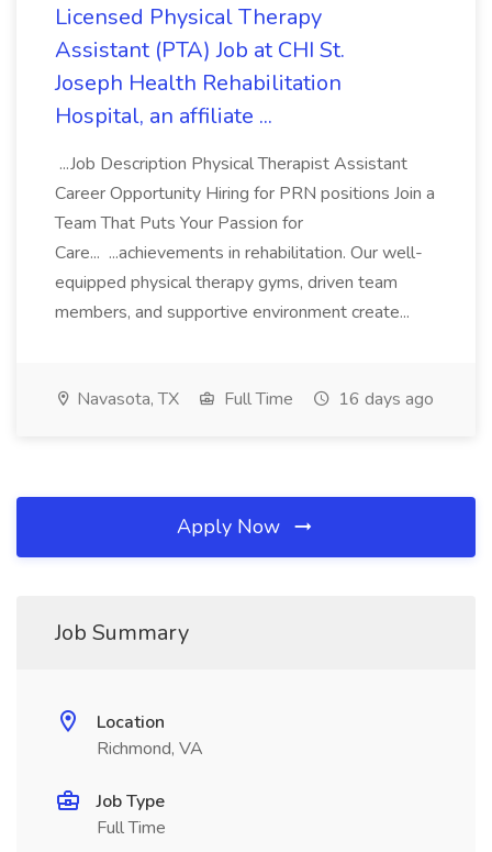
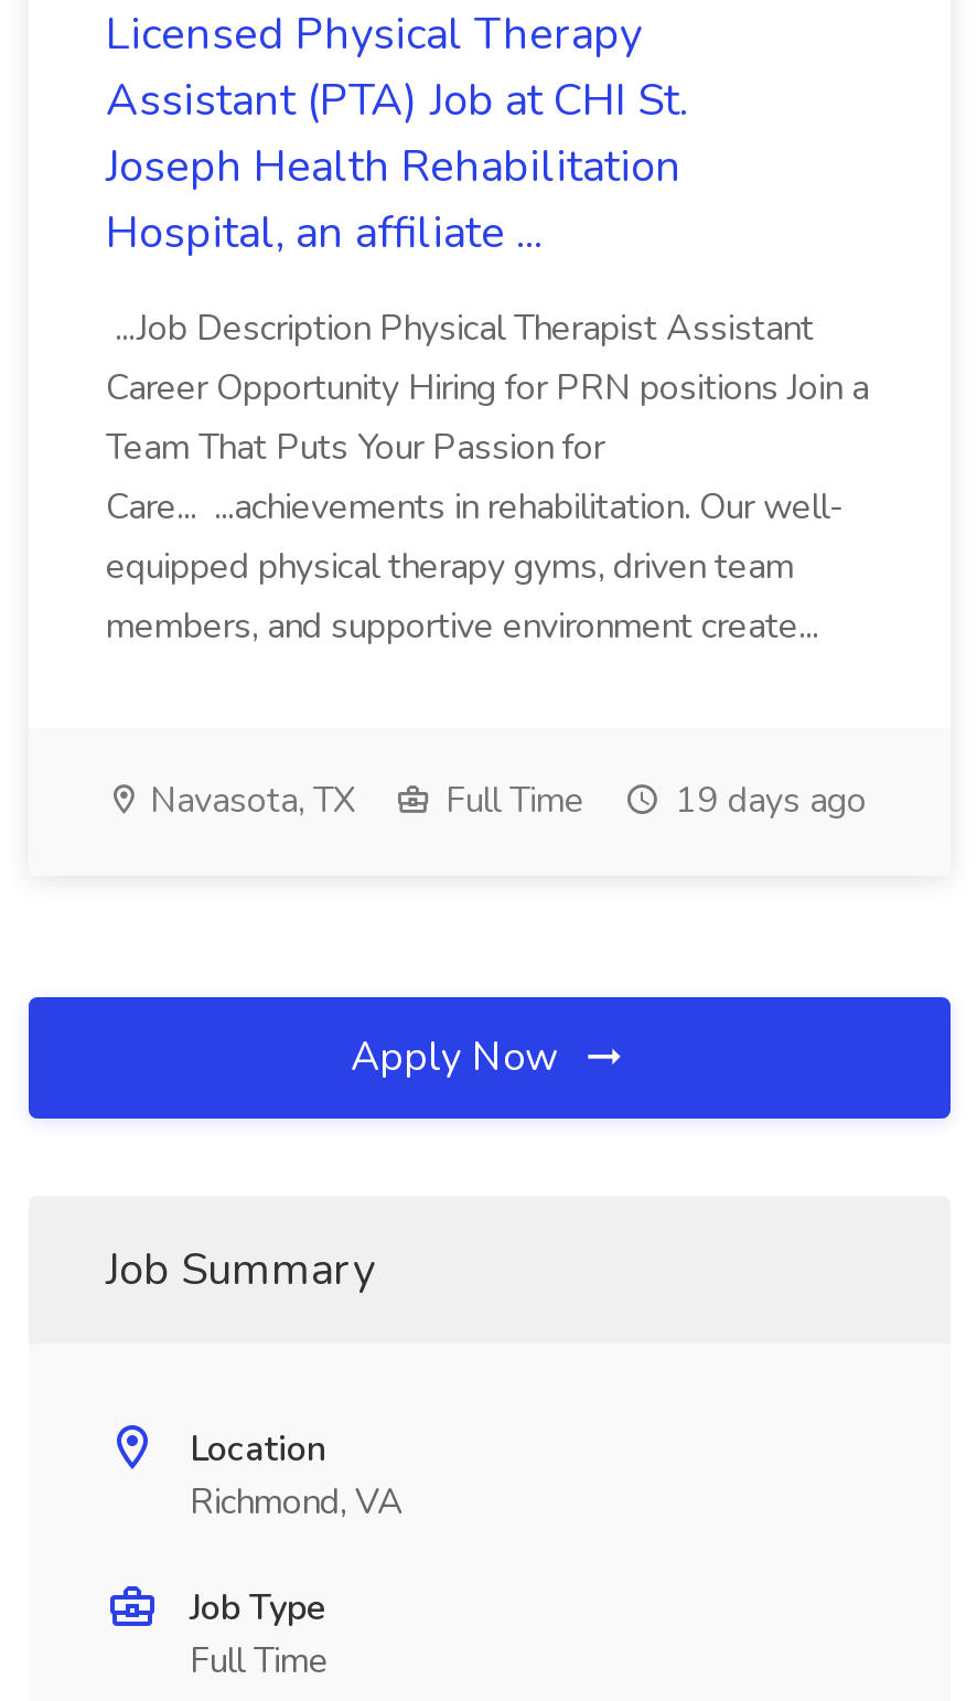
- Navasota, TX Full Time 16 days ago
+ Navasota, TX Full Time 19 days ago
